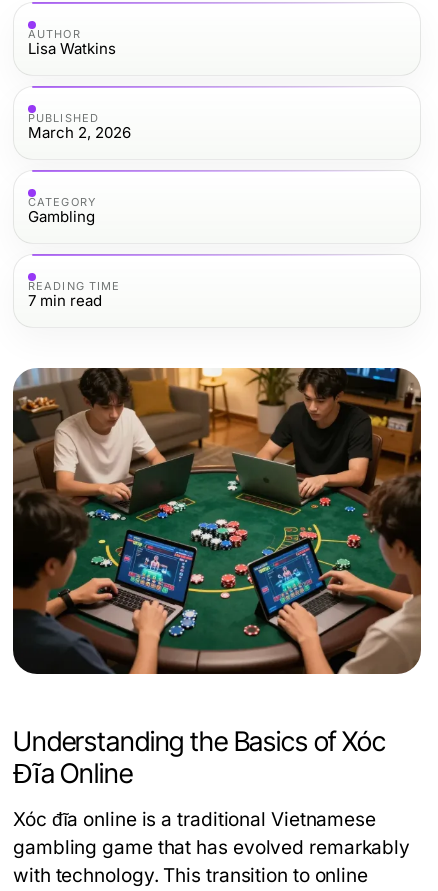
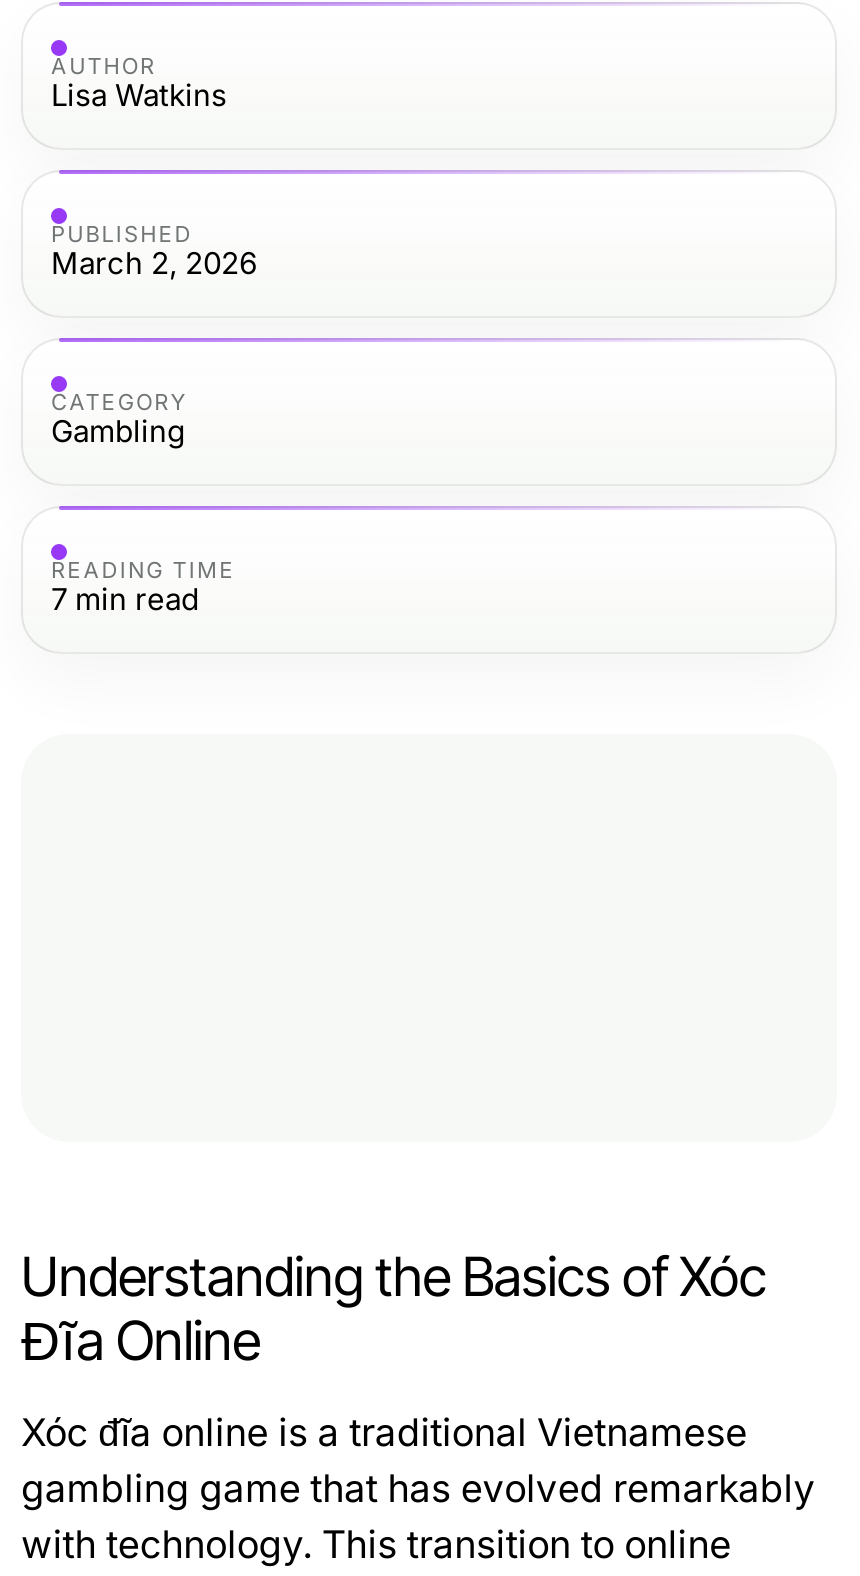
- [image]
